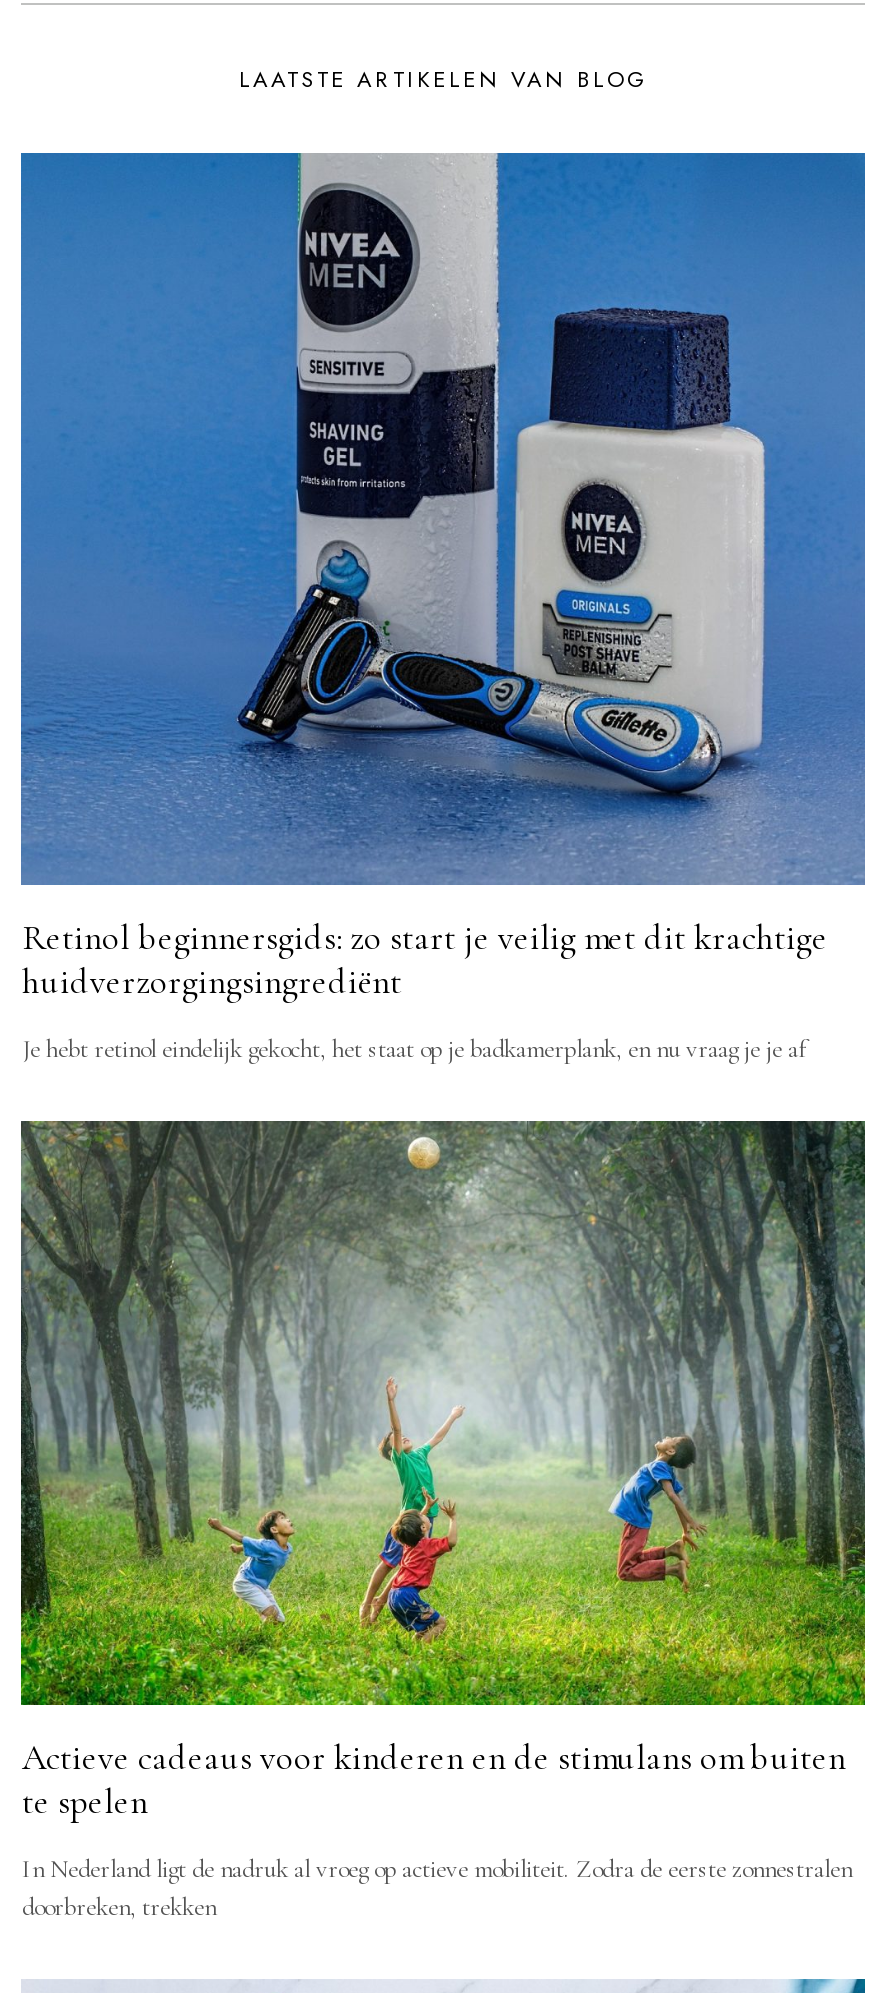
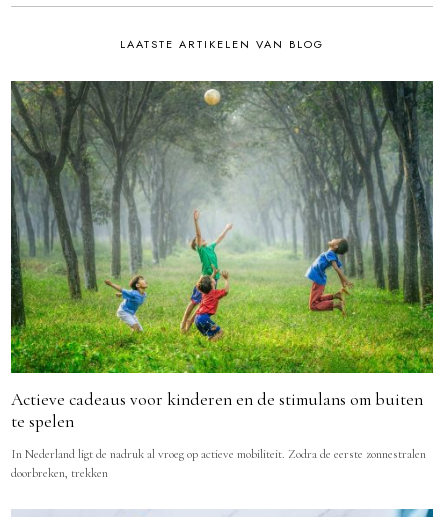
- [image]
- Retinol beginnersgids: zo start je veilig met dit krachtige
- huidverzorgingsingrediënt
- Je hebt retinol eindelijk gekocht, het staat op je badkamerplank, en nu vraag je je af
